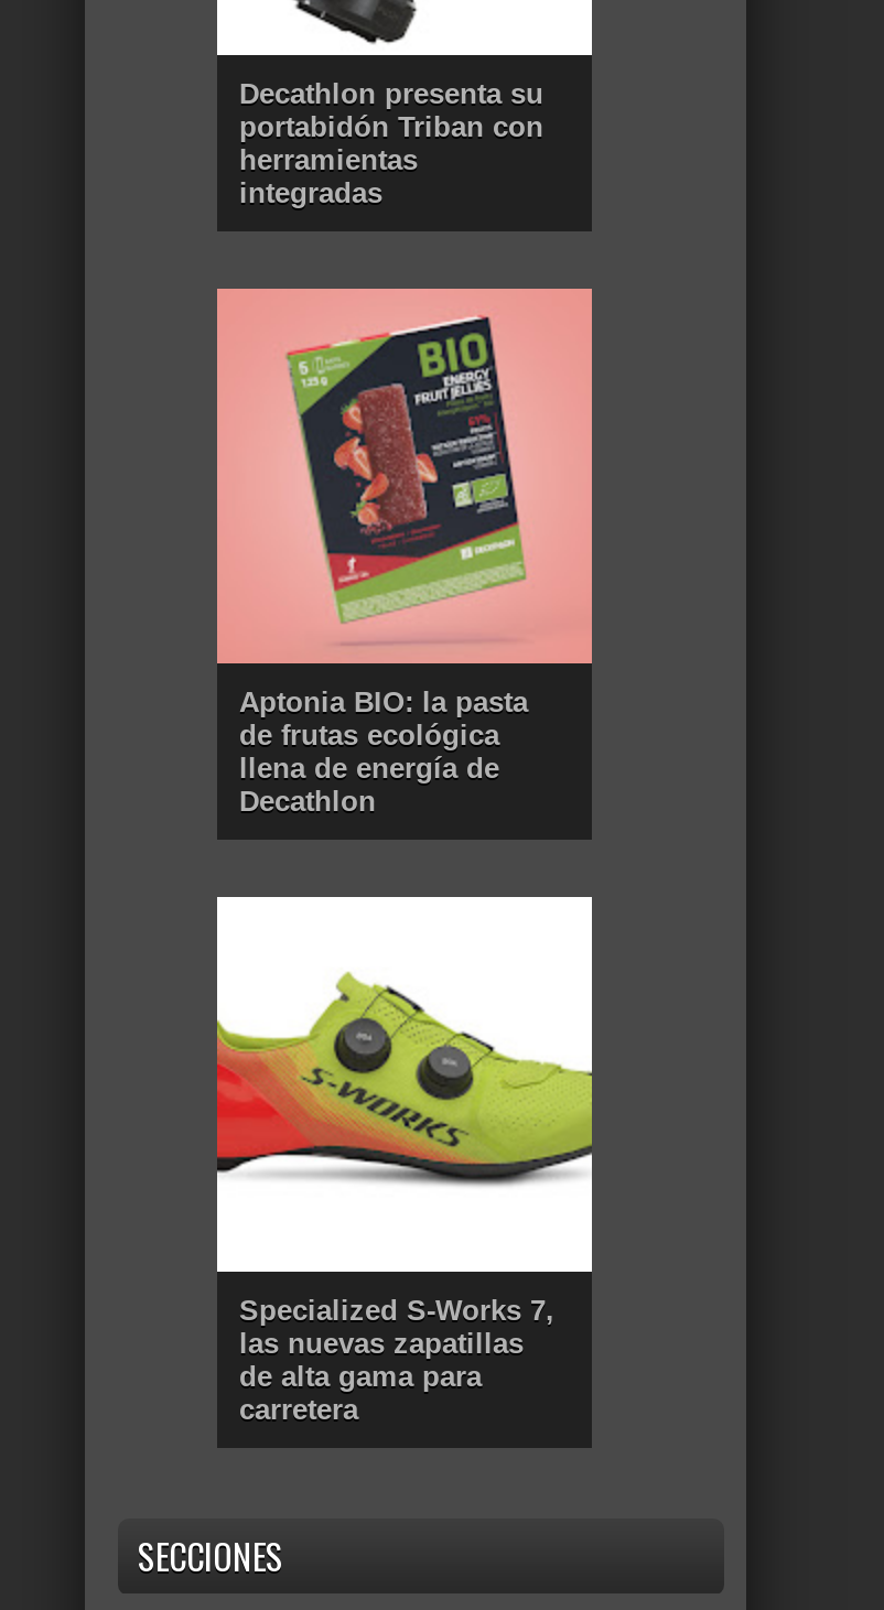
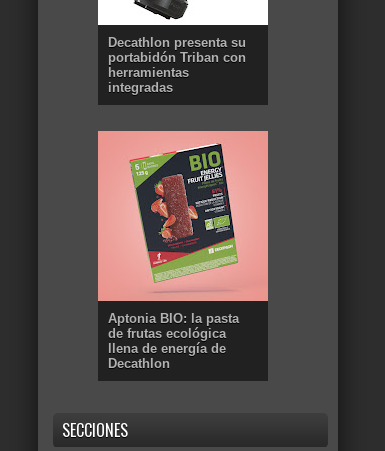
- [image]
- Specialized S-Works 7,
- las nuevas zapatillas
- de alta gama para
- carretera
